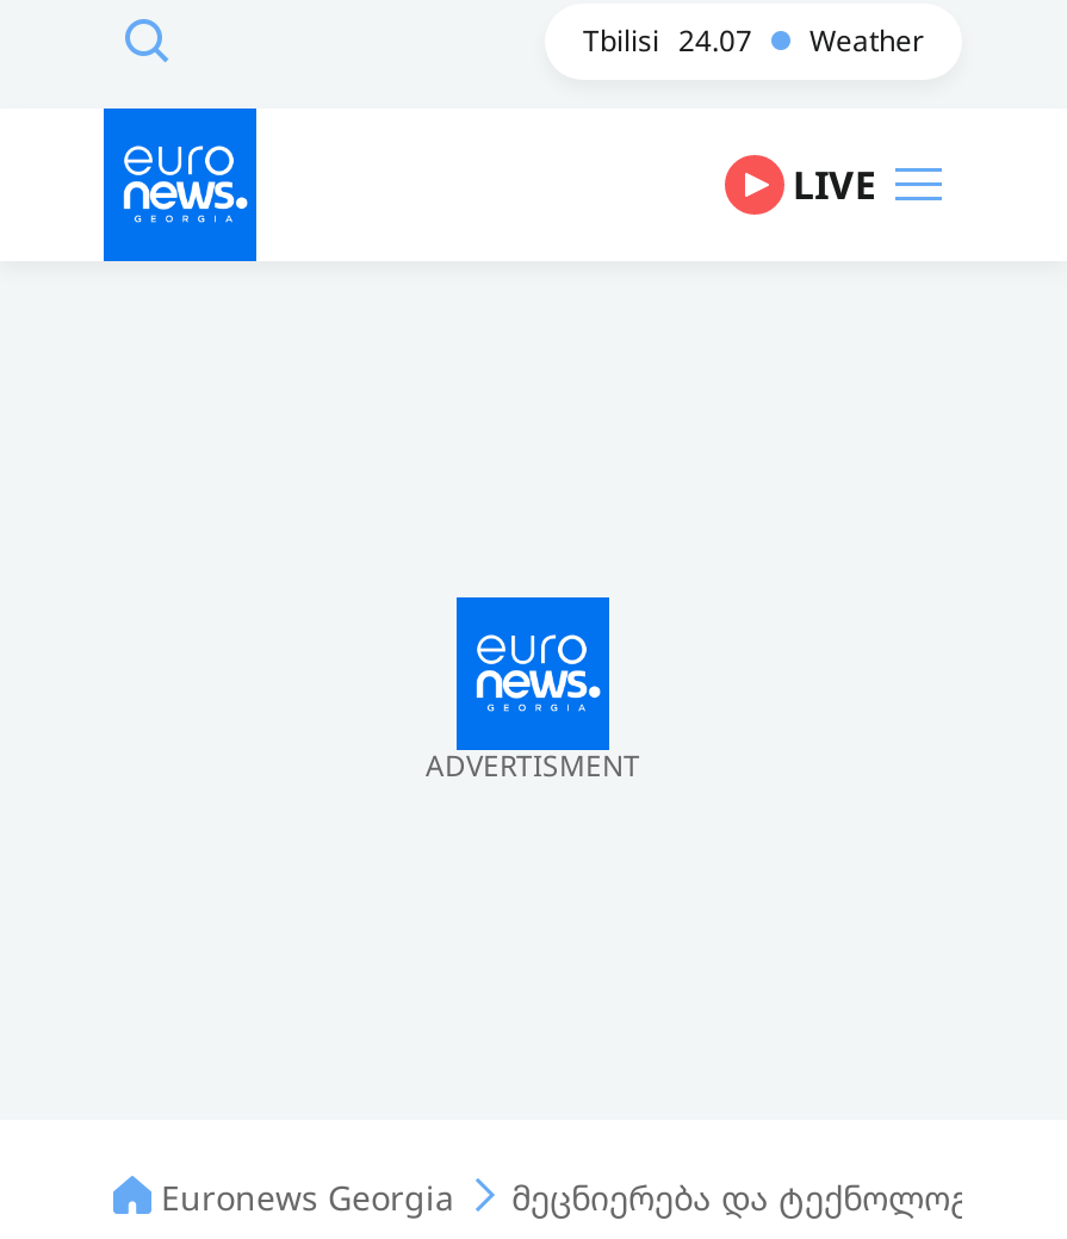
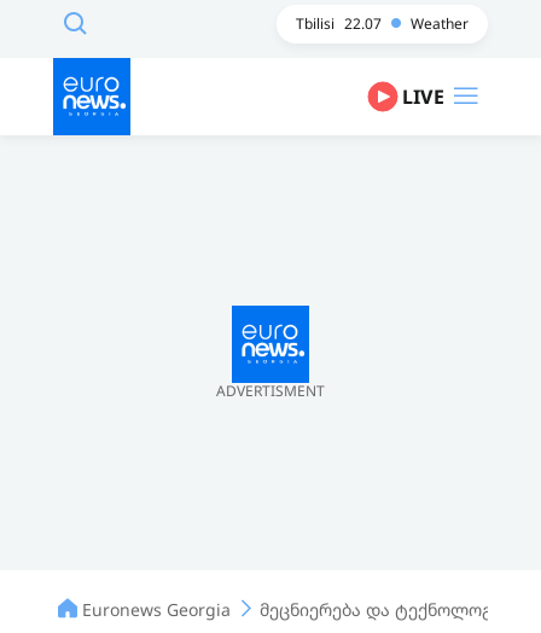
- Tbilisi 24.07 Weather
+ Tbilisi 22.07 Weather
